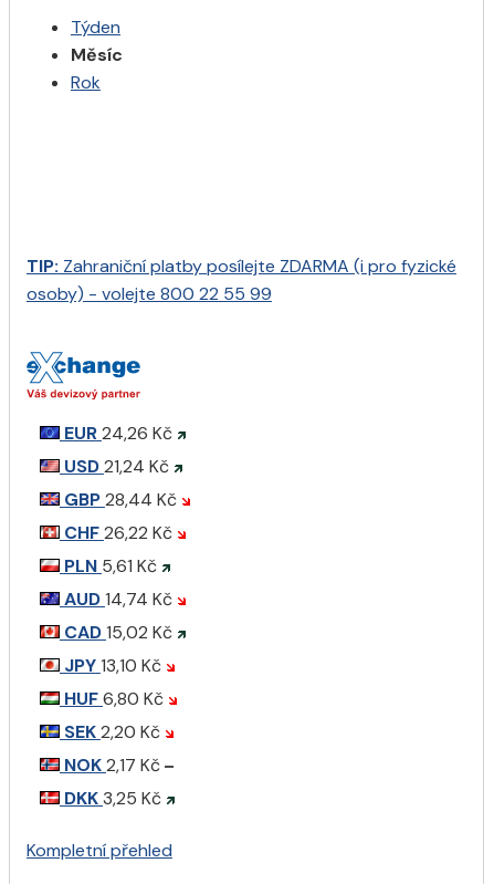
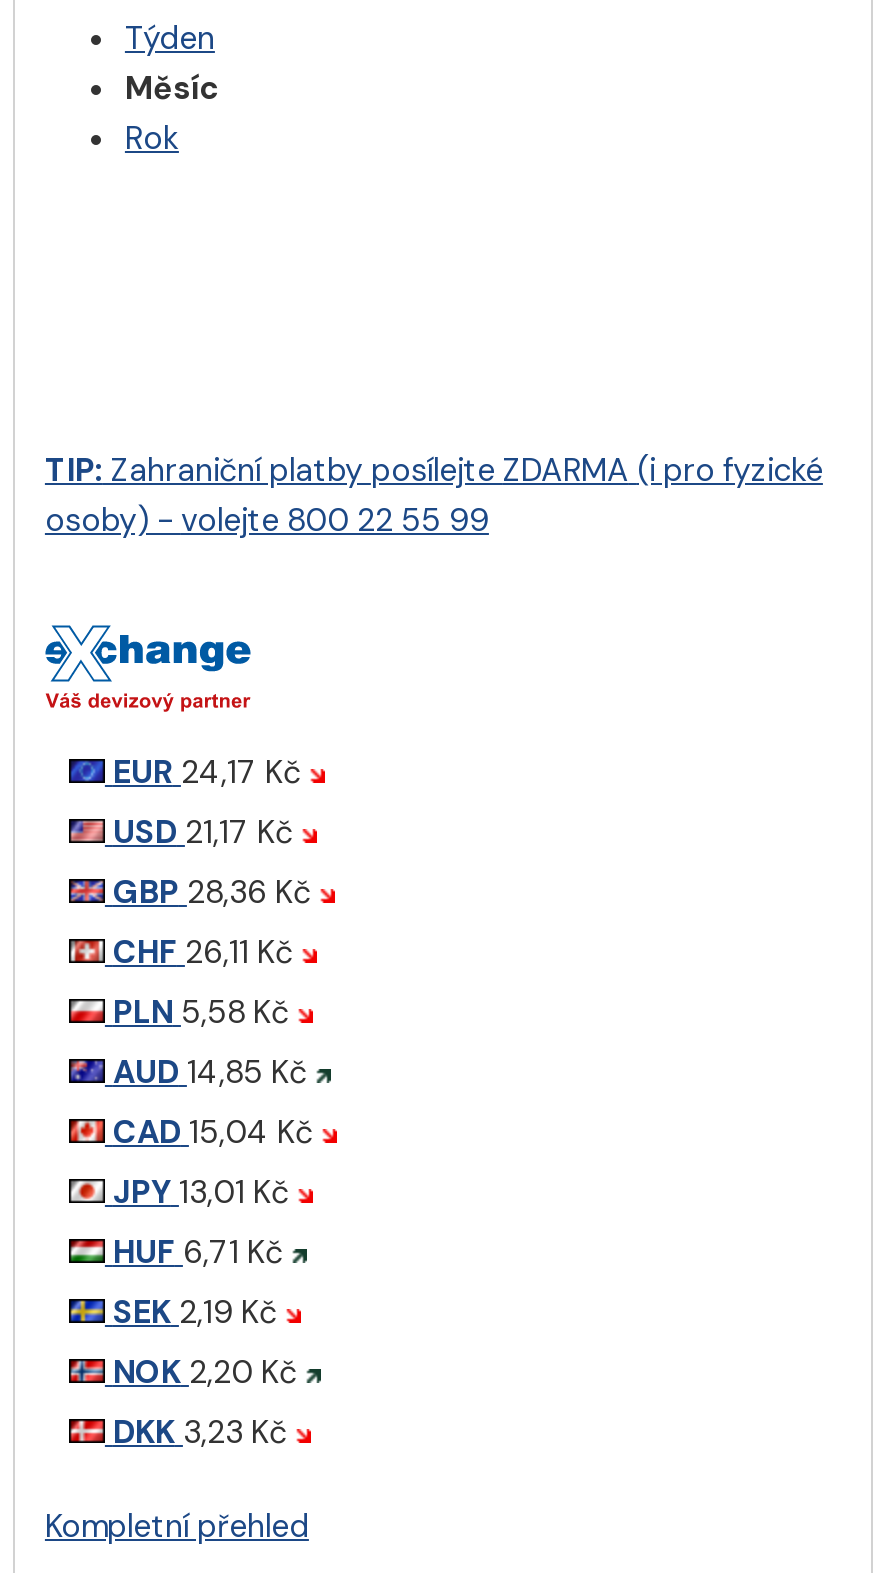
- EUR 24,26 Kč
+ EUR 24,17 Kč

- USD 21,24 Kč
+ USD 21,17 Kč

- GBP 28,44 Kč
+ GBP 28,36 Kč

- CHF 26,22 Kč
+ CHF 26,11 Kč

- PLN 5,61 Kč
+ PLN 5,58 Kč

- AUD 14,74 Kč
+ AUD 14,85 Kč

- CAD 15,02 Kč
+ CAD 15,04 Kč

- JPY 13,10 Kč
+ JPY 13,01 Kč

- HUF 6,80 Kč
+ HUF 6,71 Kč

- SEK 2,20 Kč
+ SEK 2,19 Kč

- NOK 2,17 Kč
+ NOK 2,20 Kč

- DKK 3,25 Kč
+ DKK 3,23 Kč
